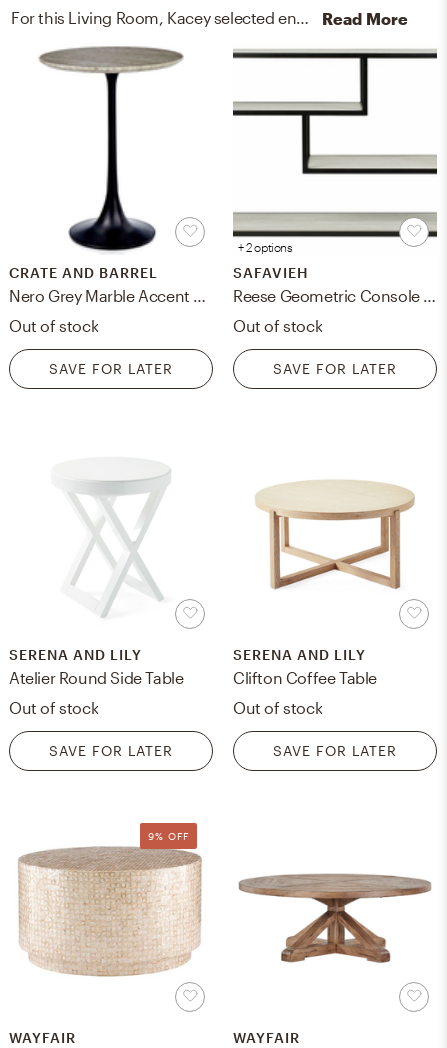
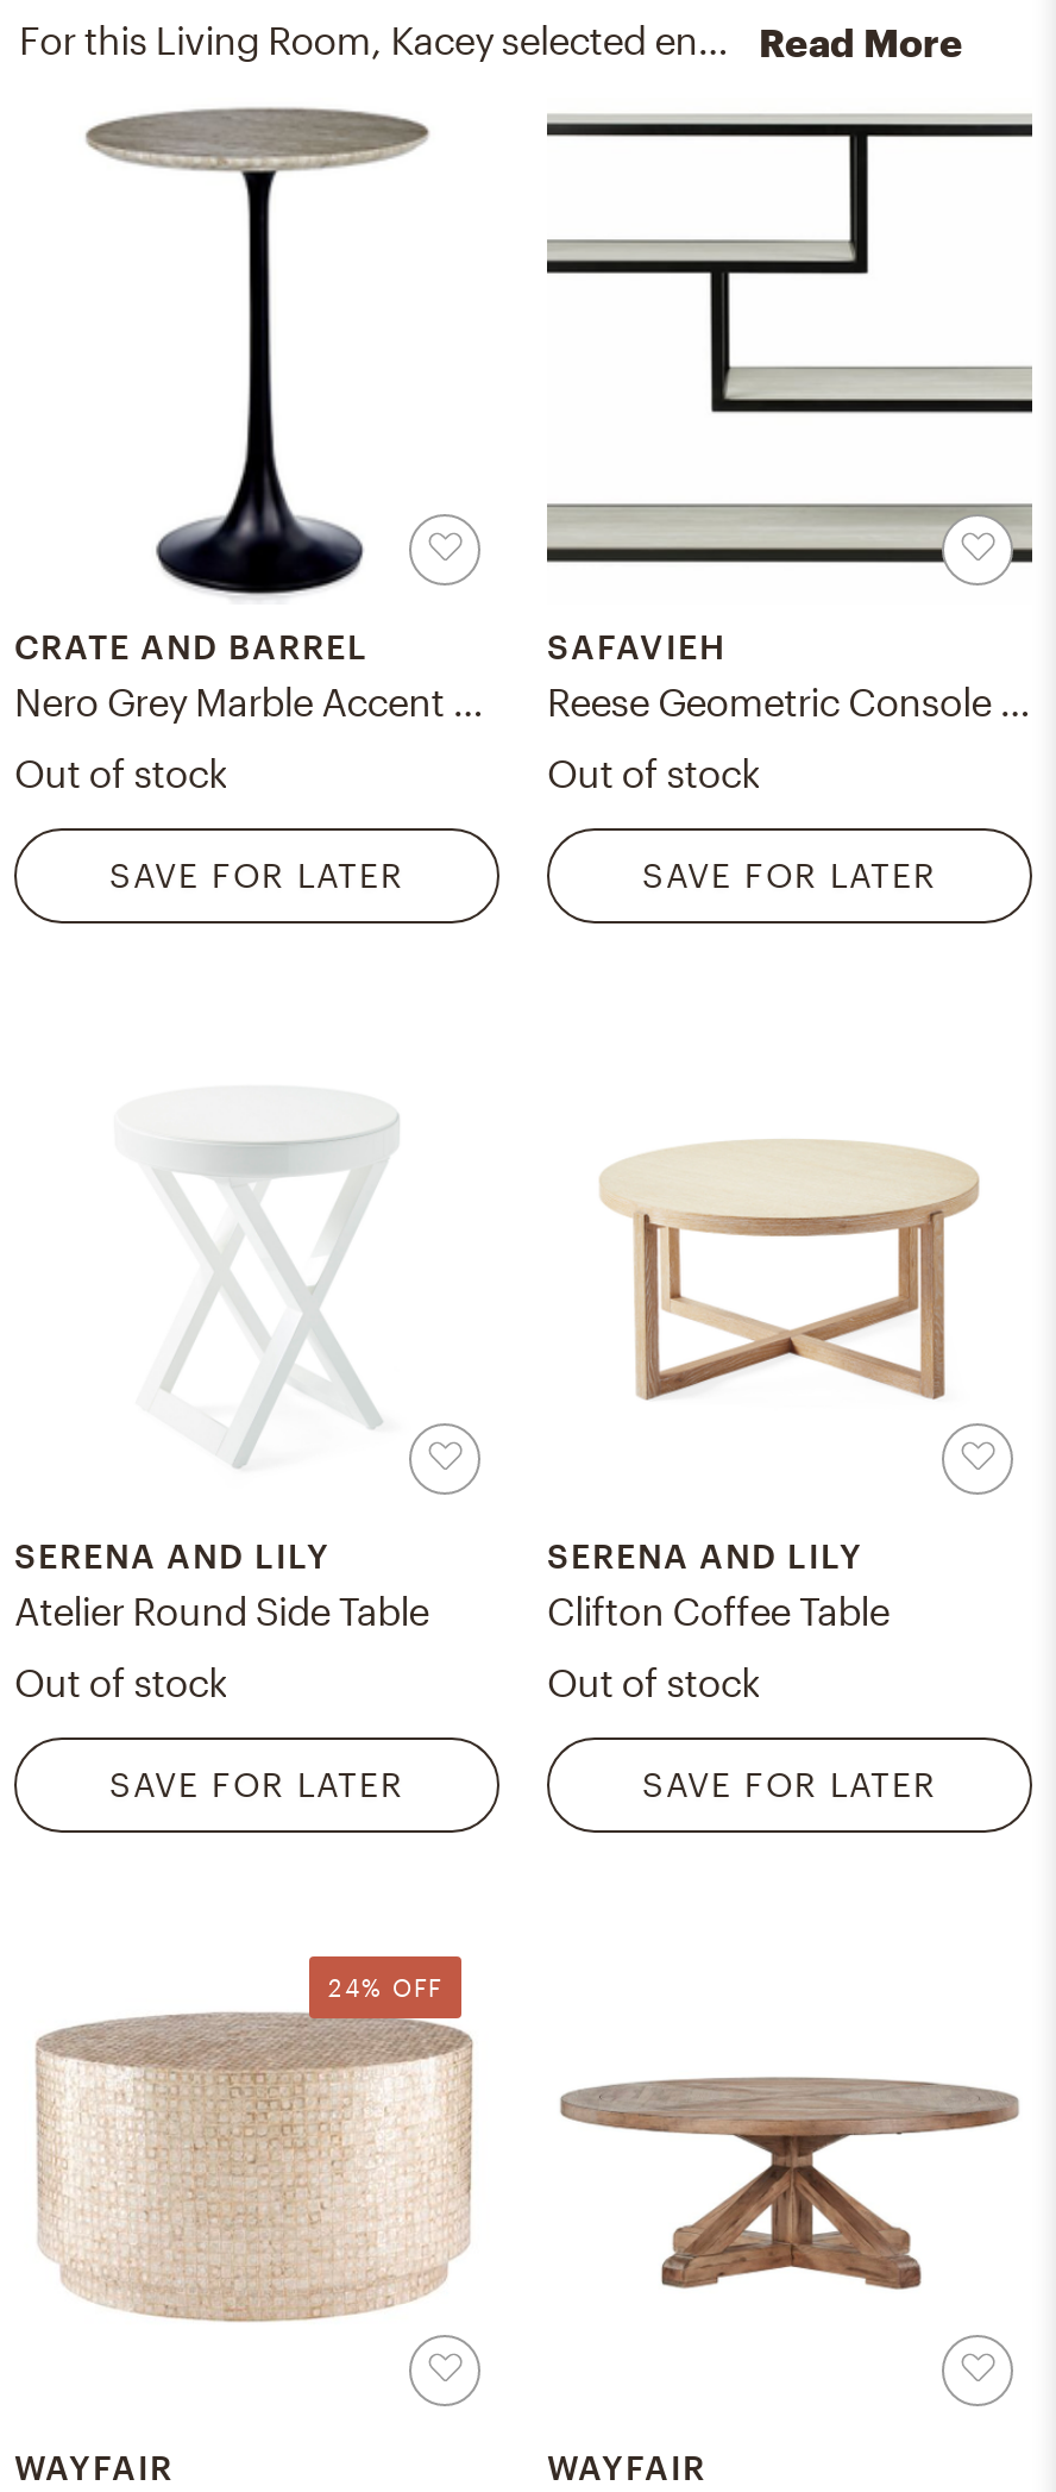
- + 2 options

- 9% OFF
+ 24% OFF
